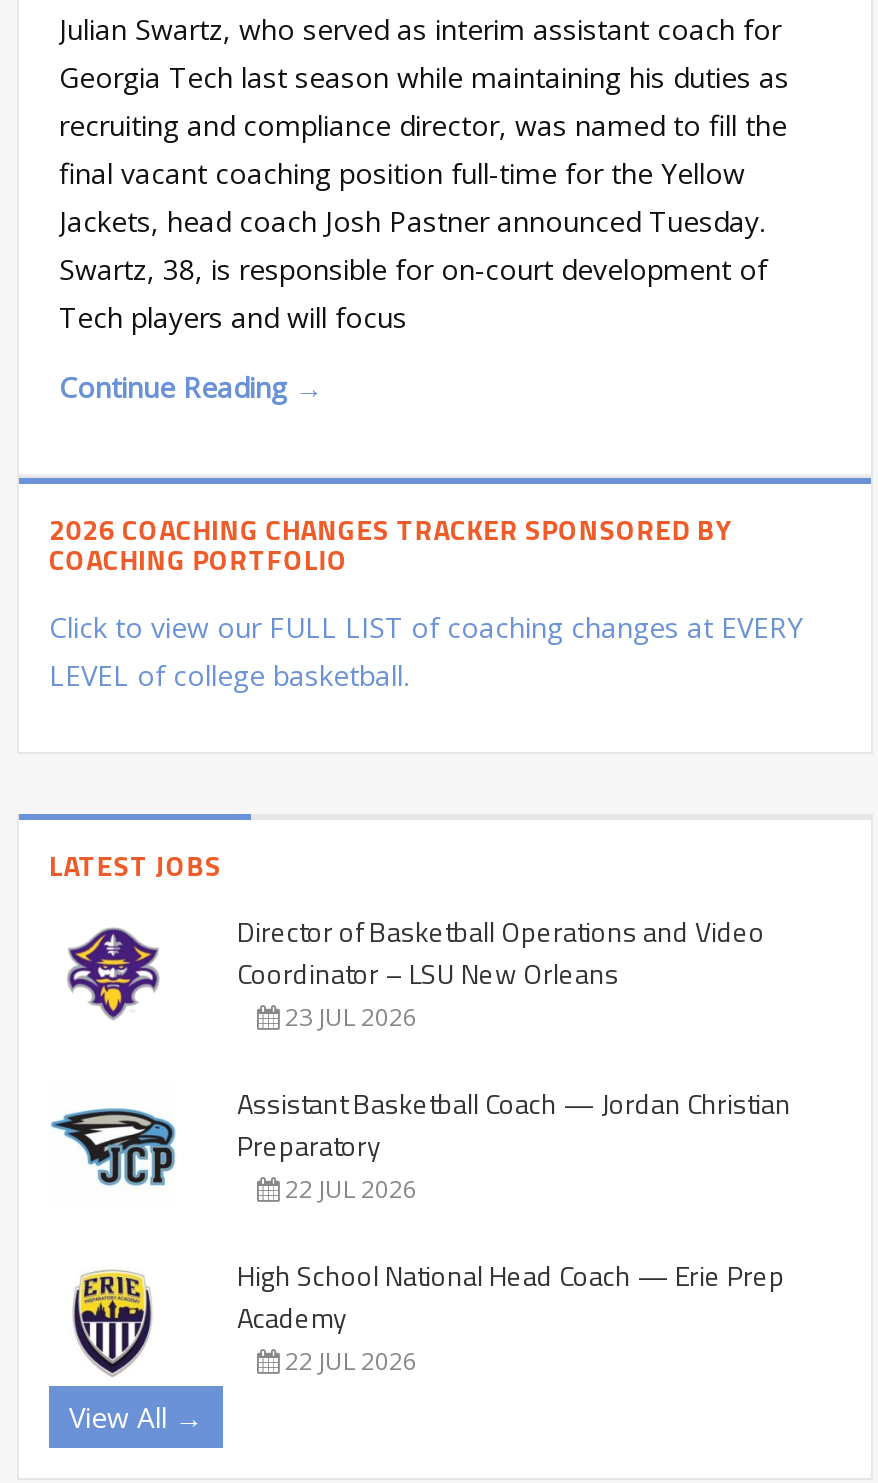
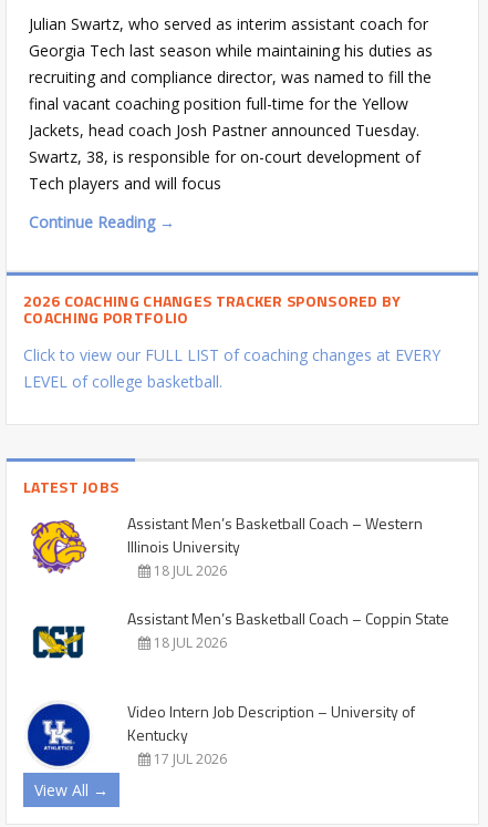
- [image]
- Director of Basketball Operations and Video
- Coordinator – LSU New Orleans
- 23 JUL 2026
+ [image]
+ Assistant Men’s Basketball Coach – Western
+ Illinois University
+ 18 JUL 2026

- [image]
- Assistant Basketball Coach — Jordan Christian
- Preparatory
- 22 JUL 2026
+ [image]
+ Assistant Men’s Basketball Coach – Coppin State
+ 18 JUL 2026

- [image]
- High School National Head Coach — Erie Prep
- Academy
- 22 JUL 2026
+ [image]
+ Video Intern Job Description – University of
+ Kentucky
+ 17 JUL 2026
